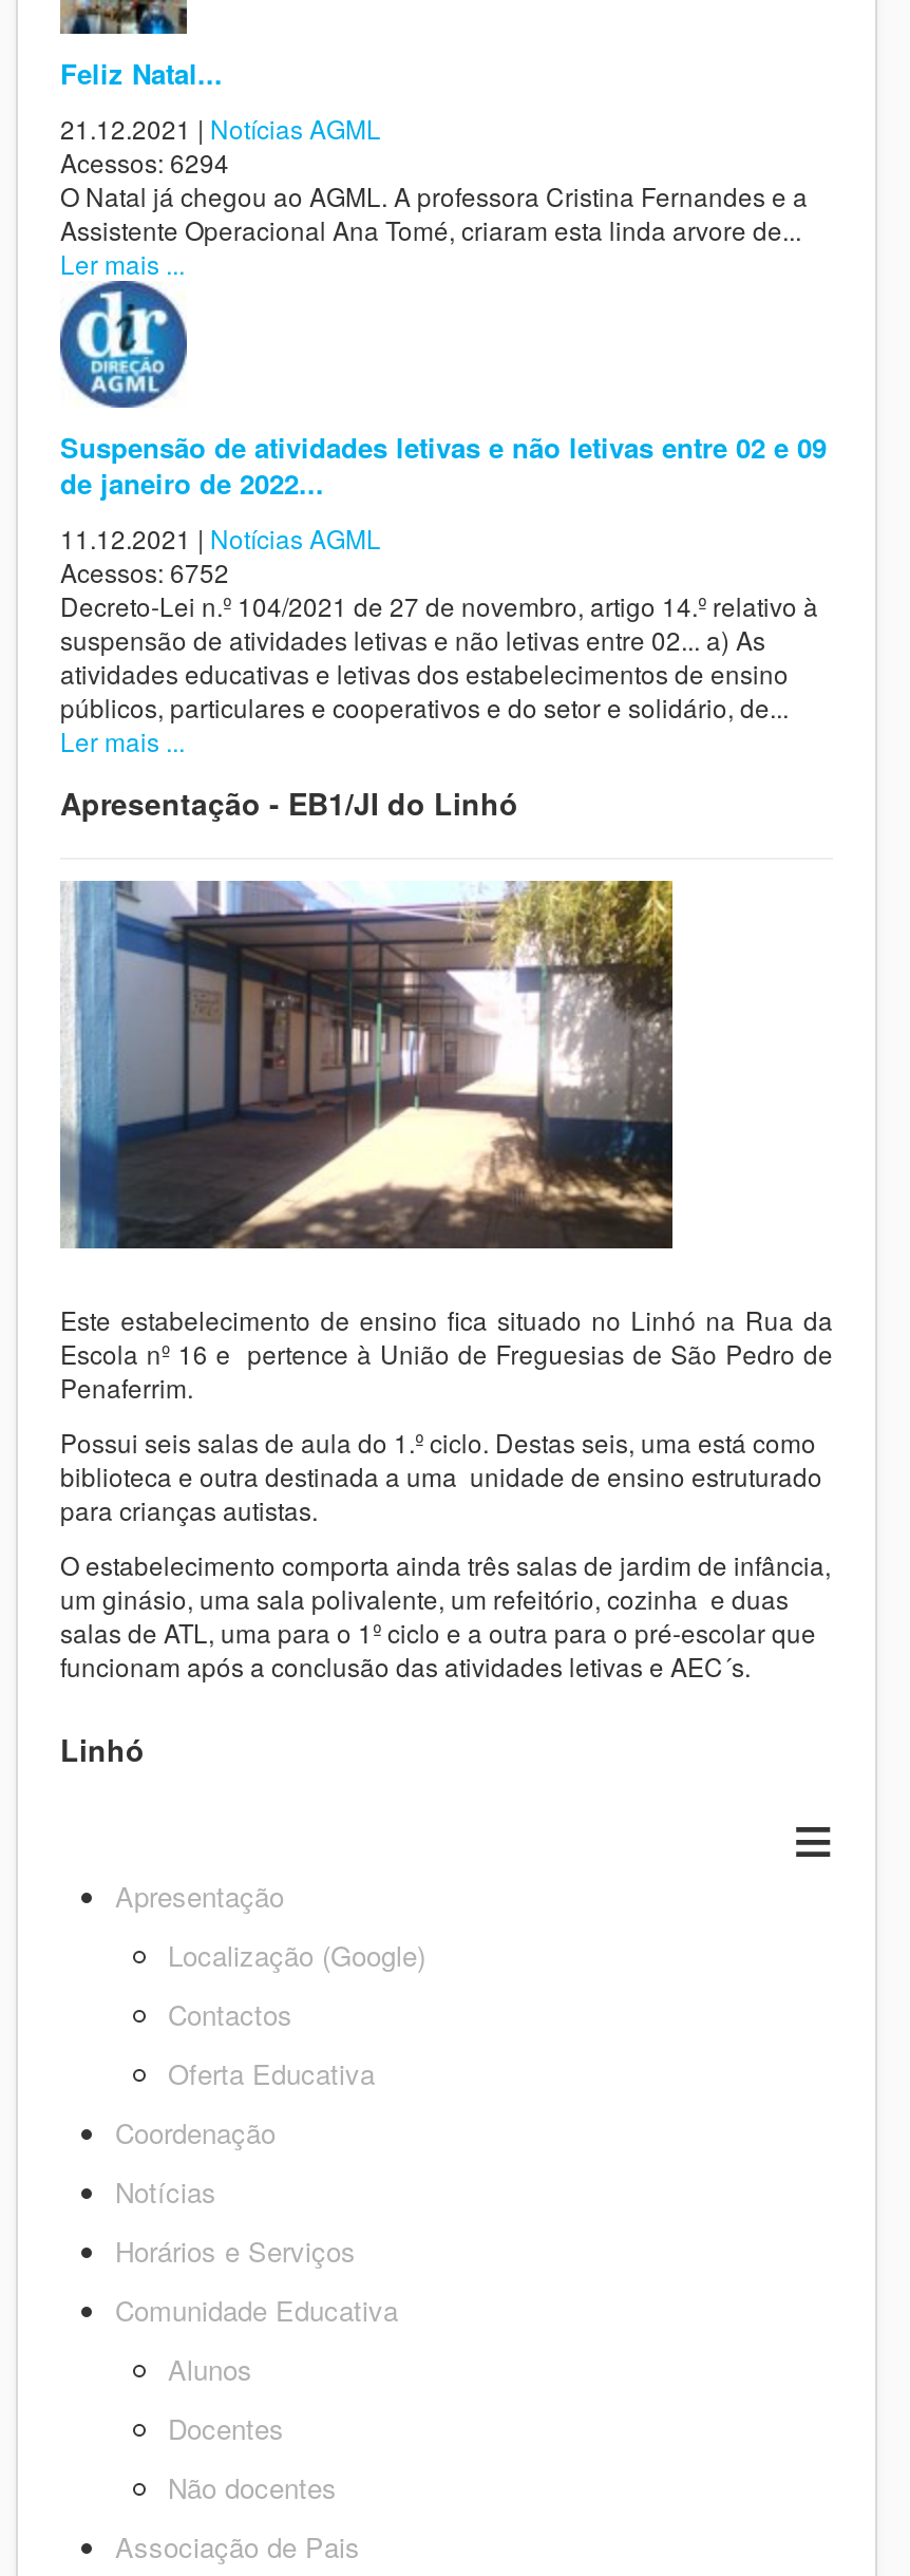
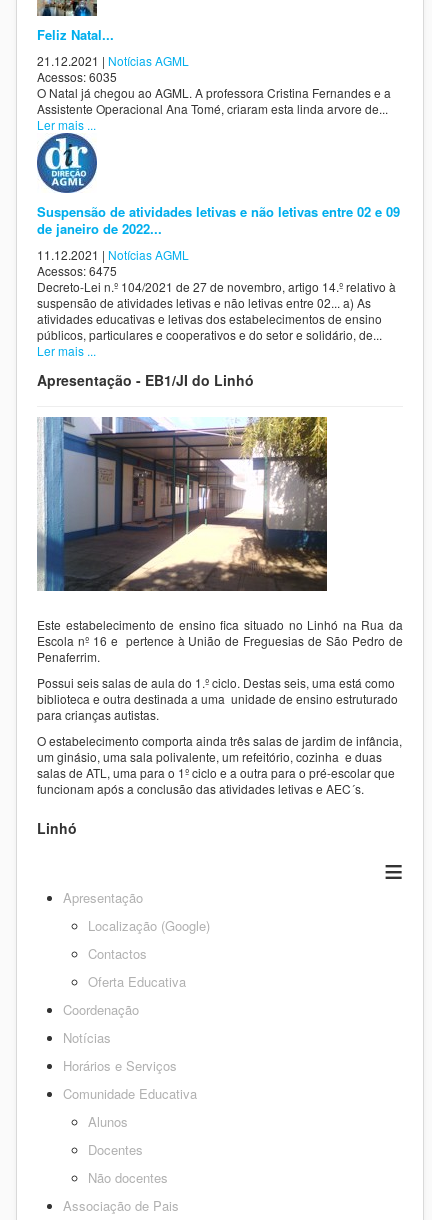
- Acessos: 6294
+ Acessos: 6035

- Acessos: 6752
+ Acessos: 6475
